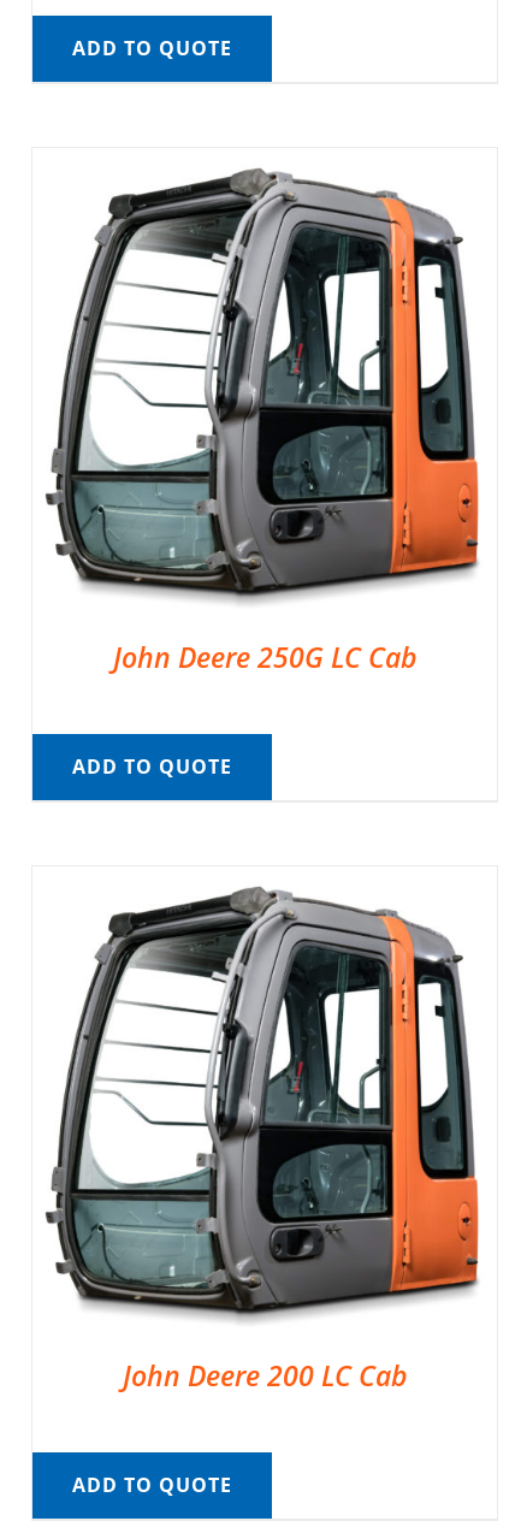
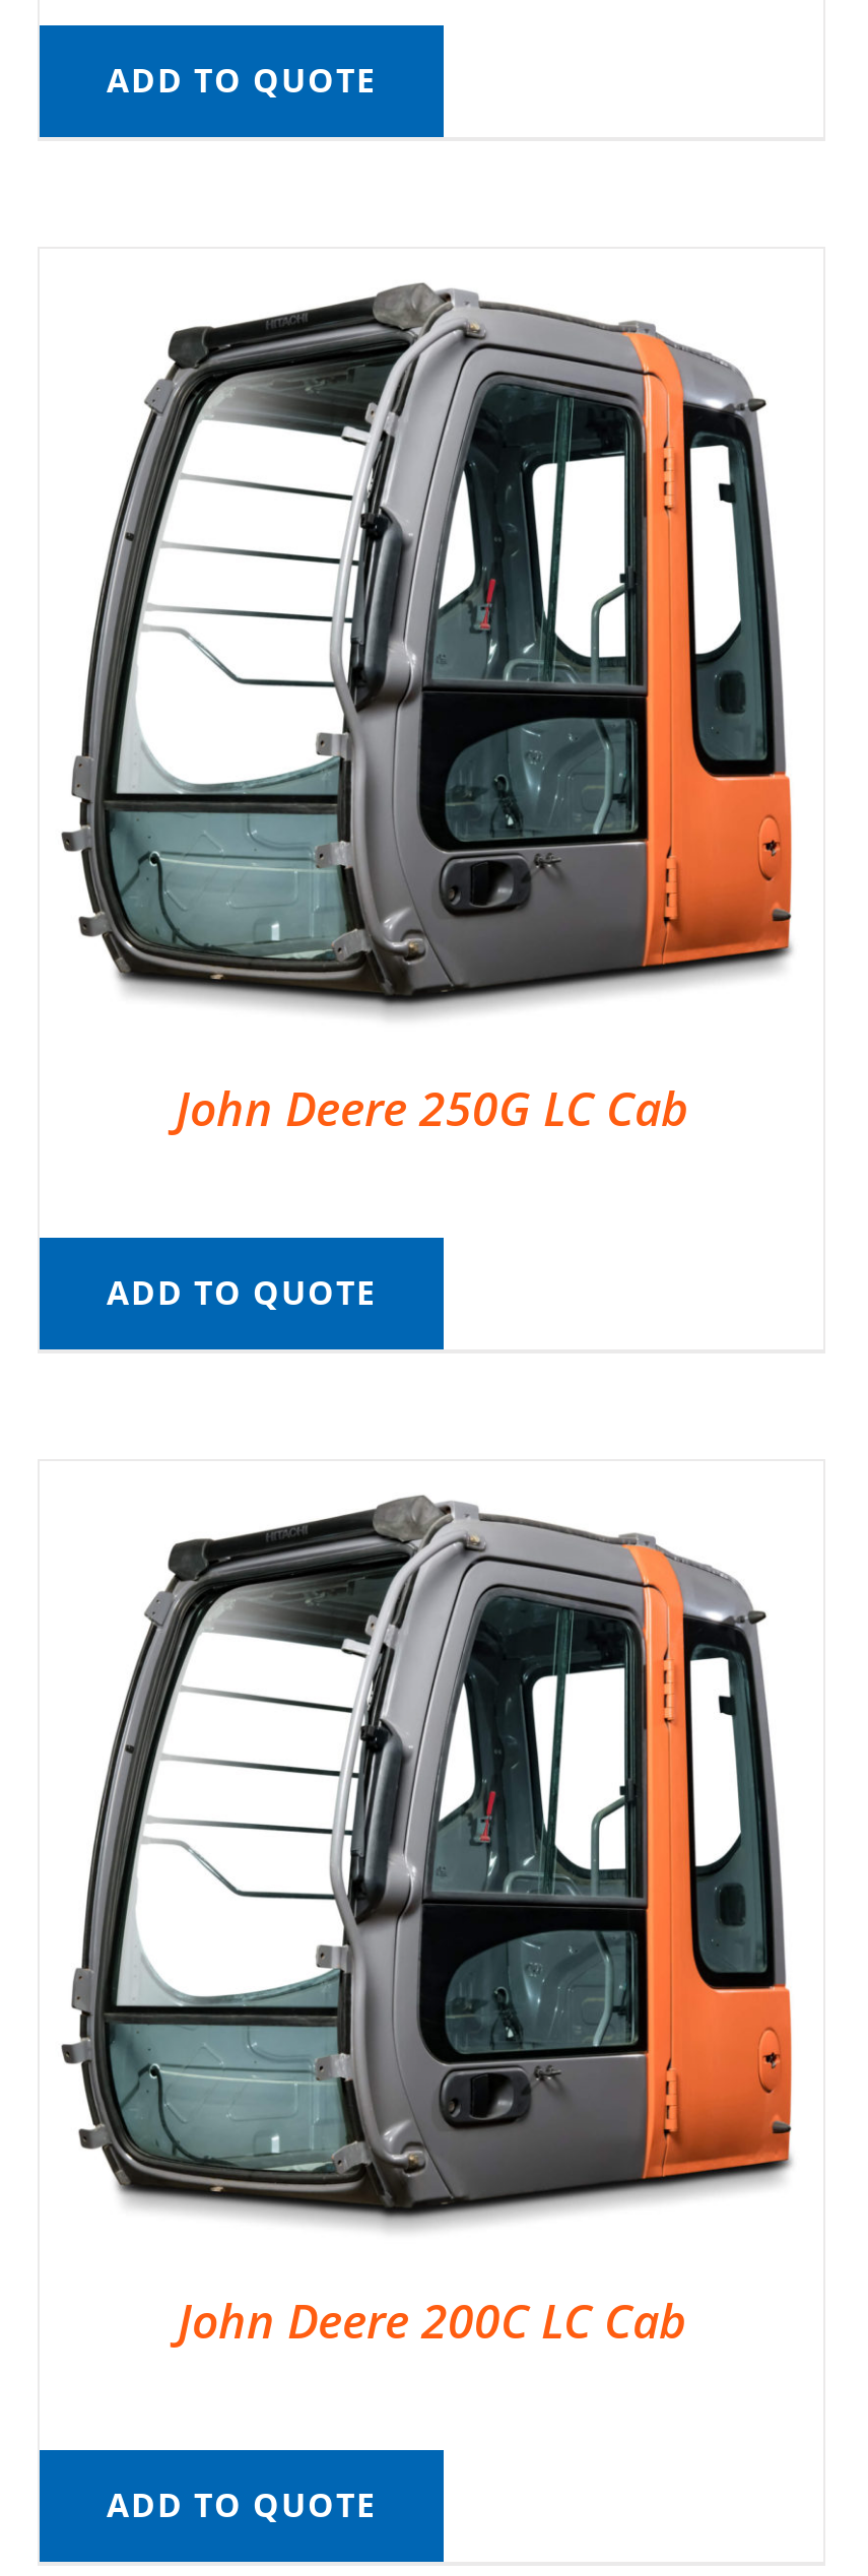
- John Deere 200 LC Cab
+ John Deere 200C LC Cab
